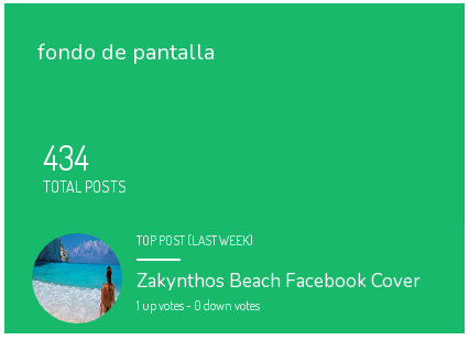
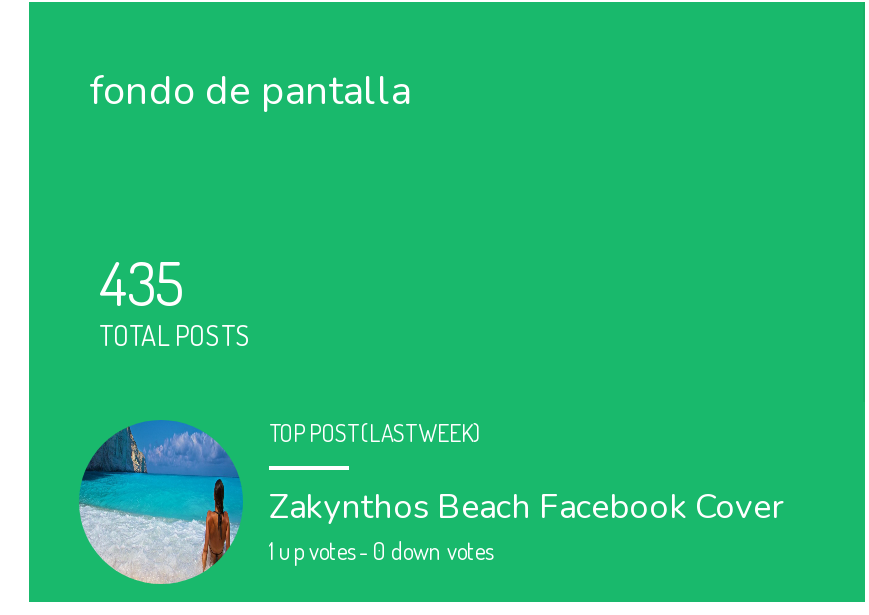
- 434
+ 435
